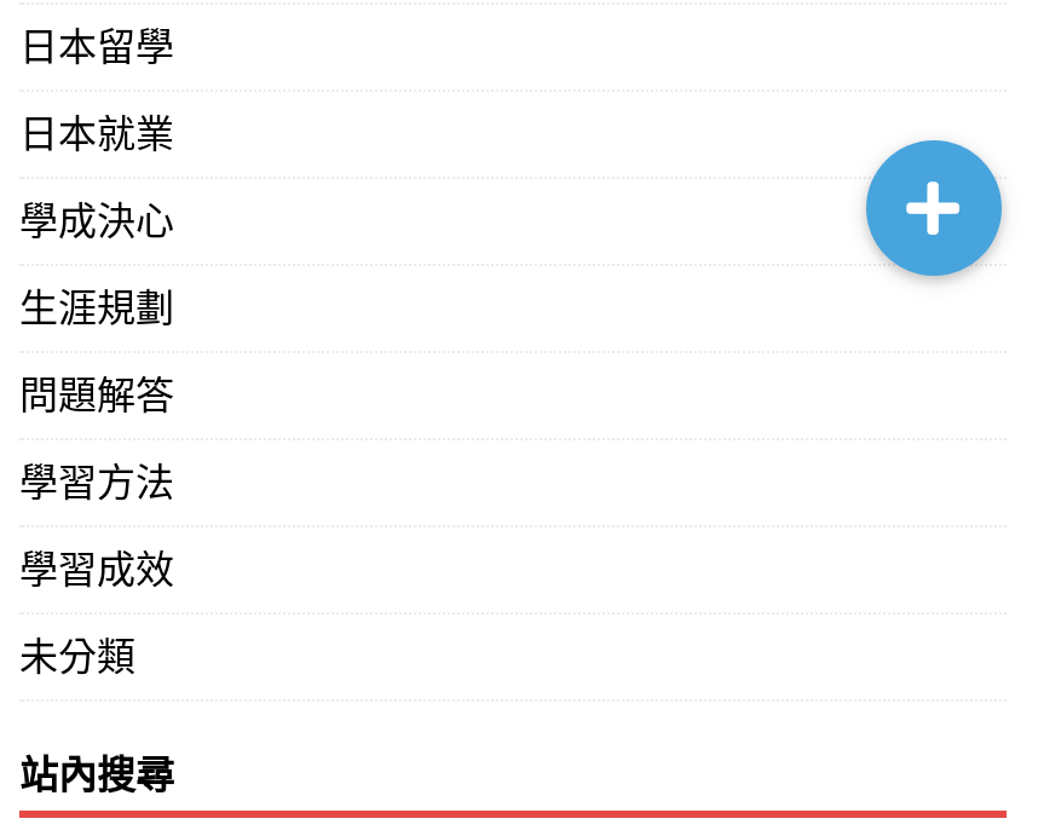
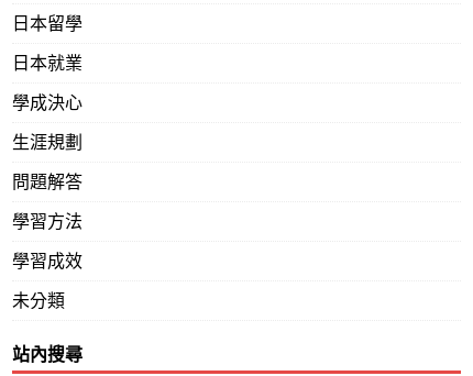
- [image]
